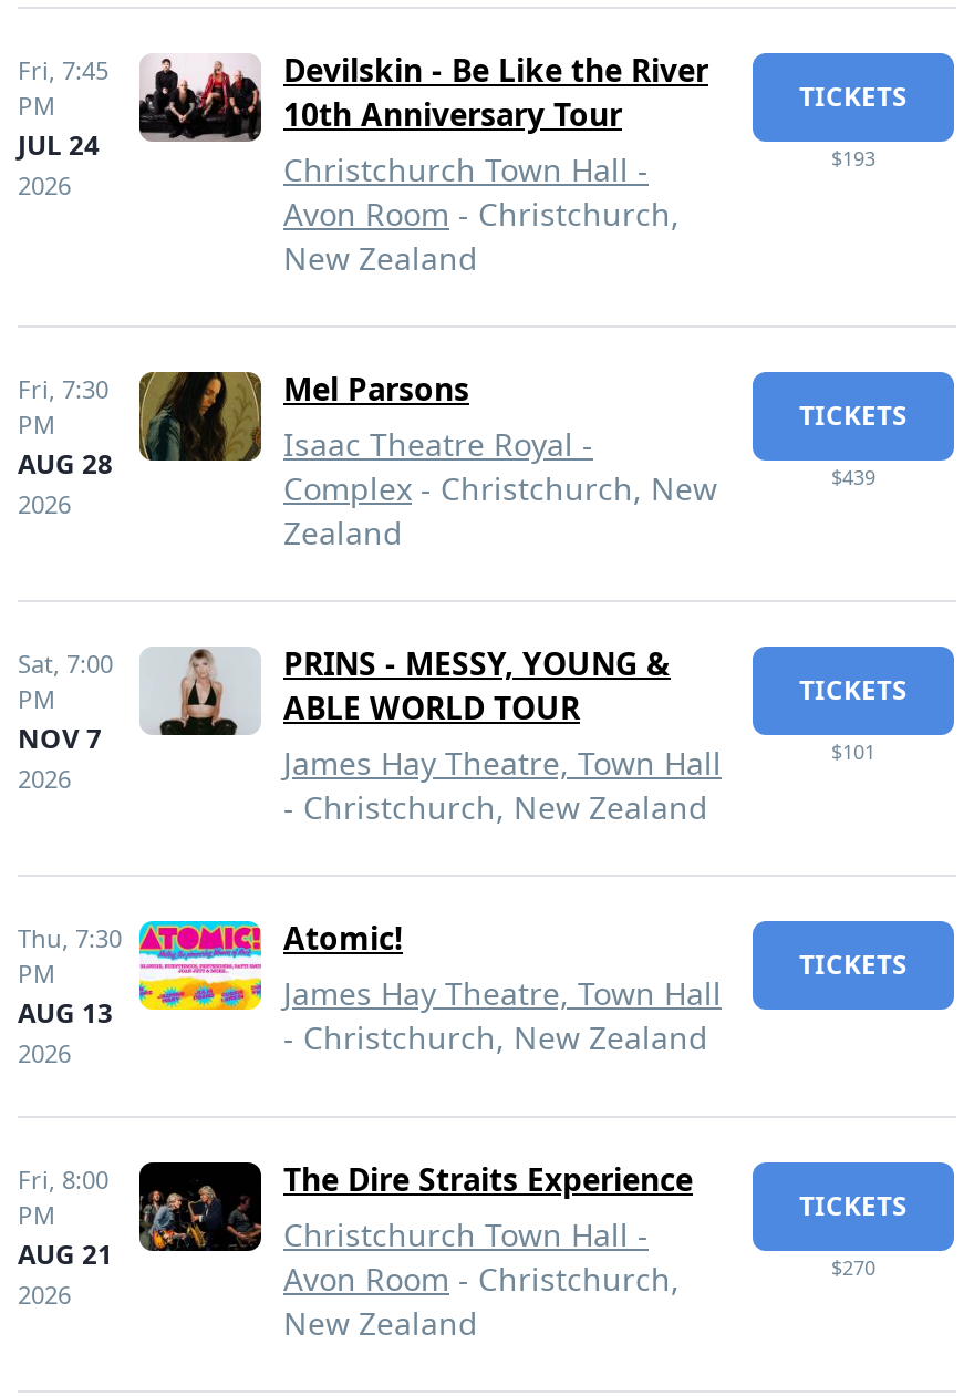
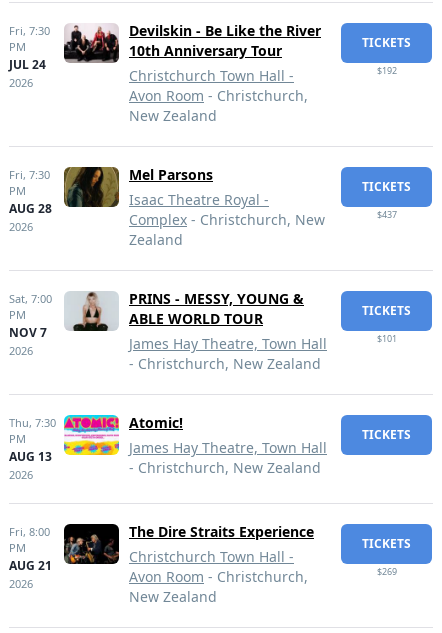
- Fri, 7:45
+ Fri, 7:30

- $193
+ $192

- $439
+ $437

- $270
+ $269
